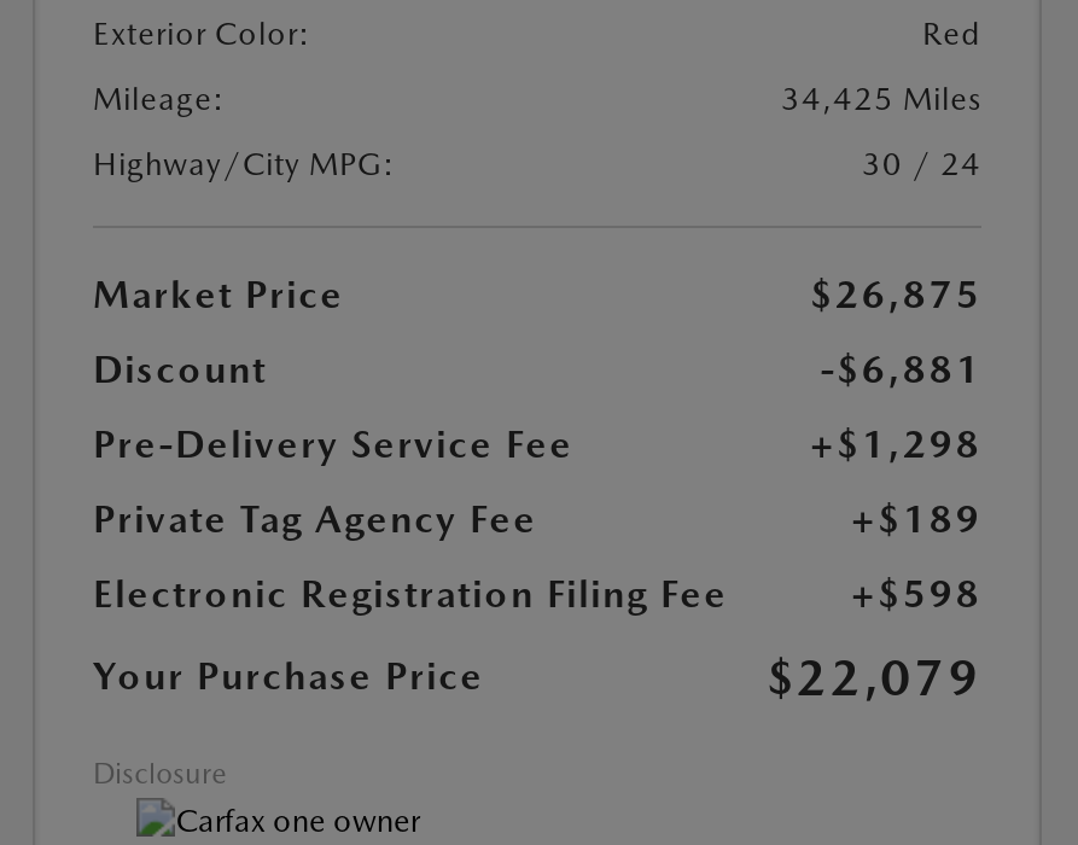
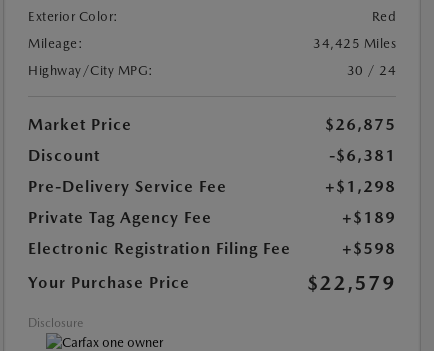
- -$6,881
+ -$6,381

- $22,079
+ $22,579
